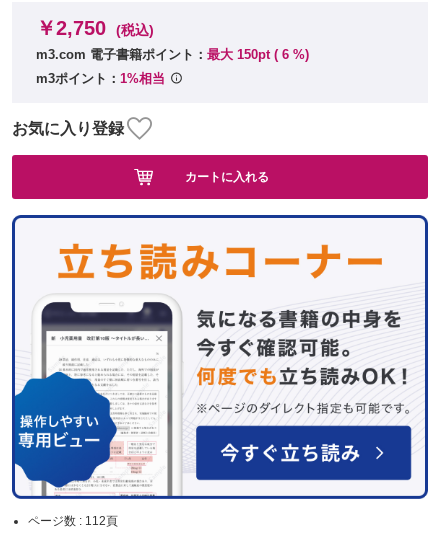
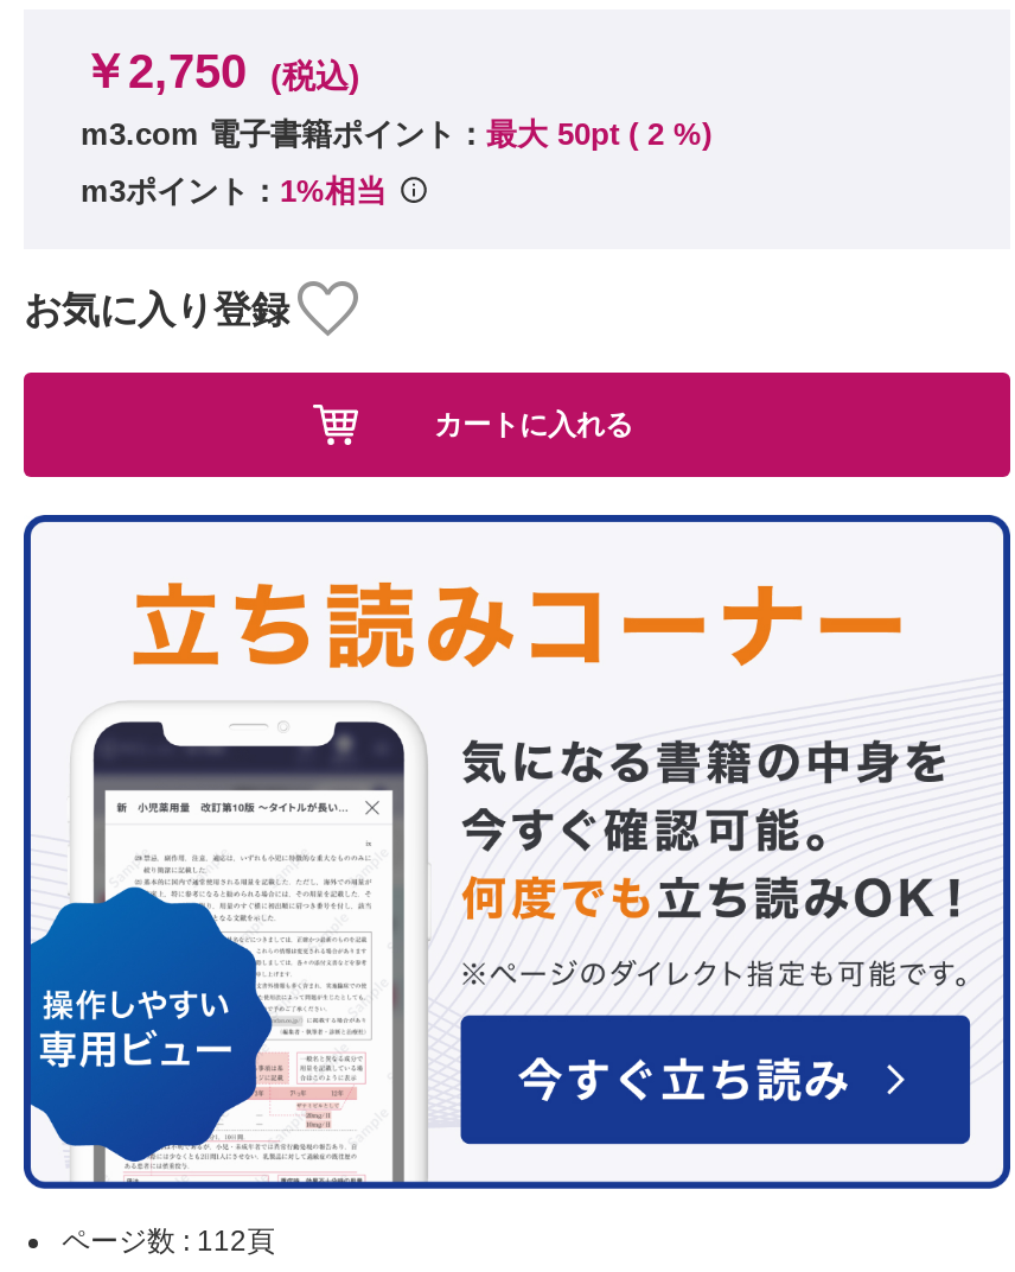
- m3.com 電子書籍ポイント：最大 150pt (6%)
+ m3.com 電子書籍ポイント：最大 50pt (2%)
